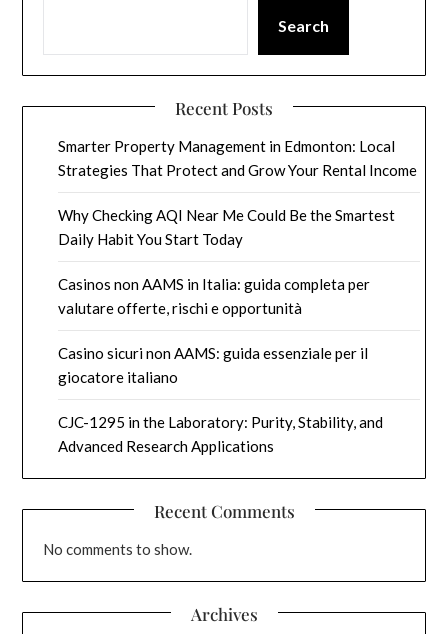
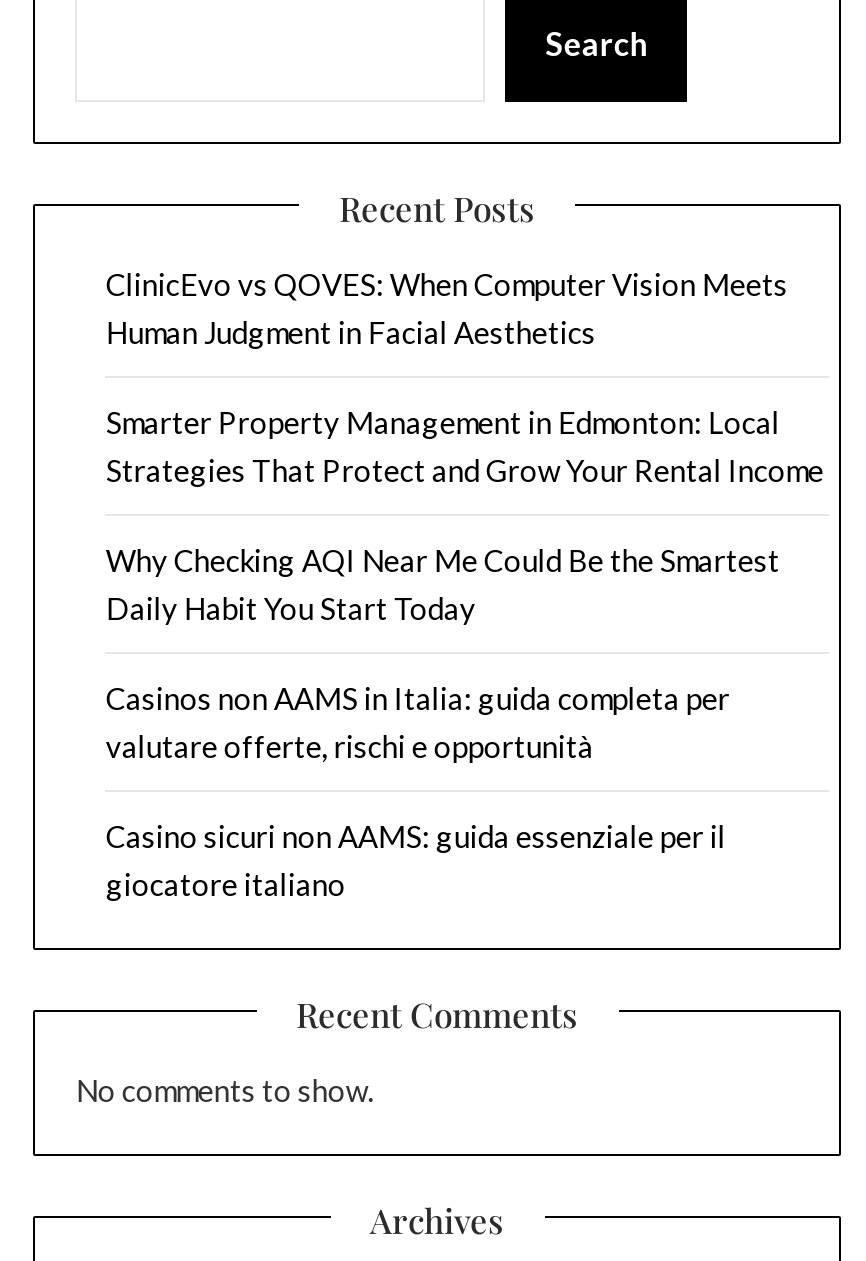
+ ClinicEvo vs QOVES: When Computer Vision Meets
+ Human Judgment in Facial Aesthetics

moved down: Smarter Property Management in Edmonton: Local | Strategies That Protect and Grow Your Rental Income | Why Checking AQI Near Me Could Be the Smartest | Daily Habit You Start Today | Casinos non AAMS in Italia: guida completa per | valutare offerte, rischi e opportunità | Casino sicuri non AAMS: guida essenziale per il | giocatore italiano

- CJC-1295 in the Laboratory: Purity, Stability, and
- Advanced Research Applications
